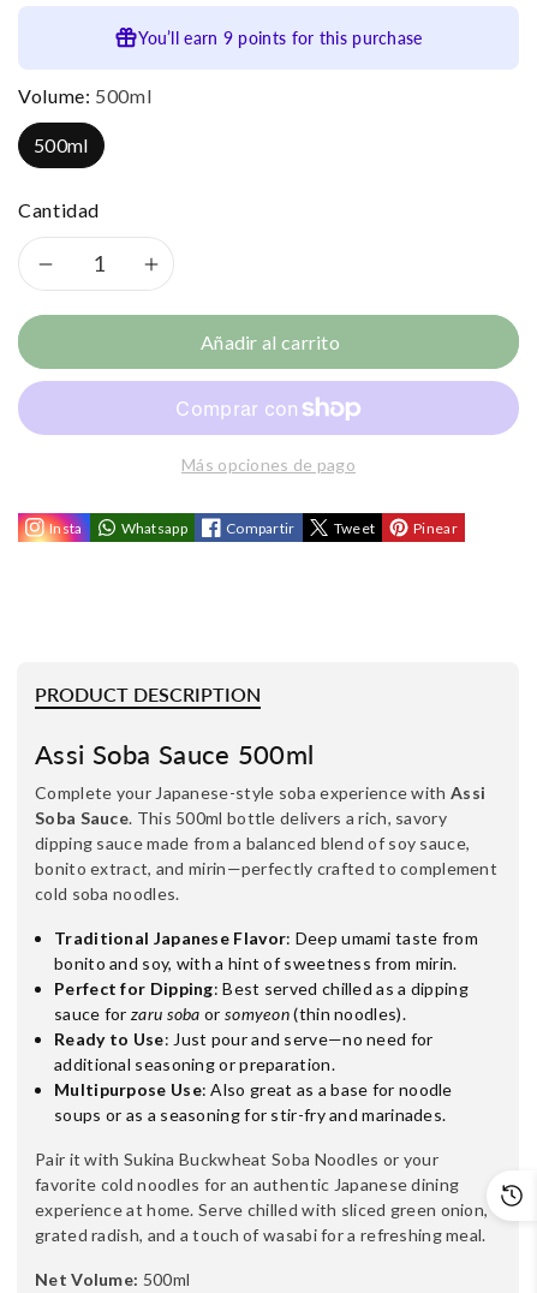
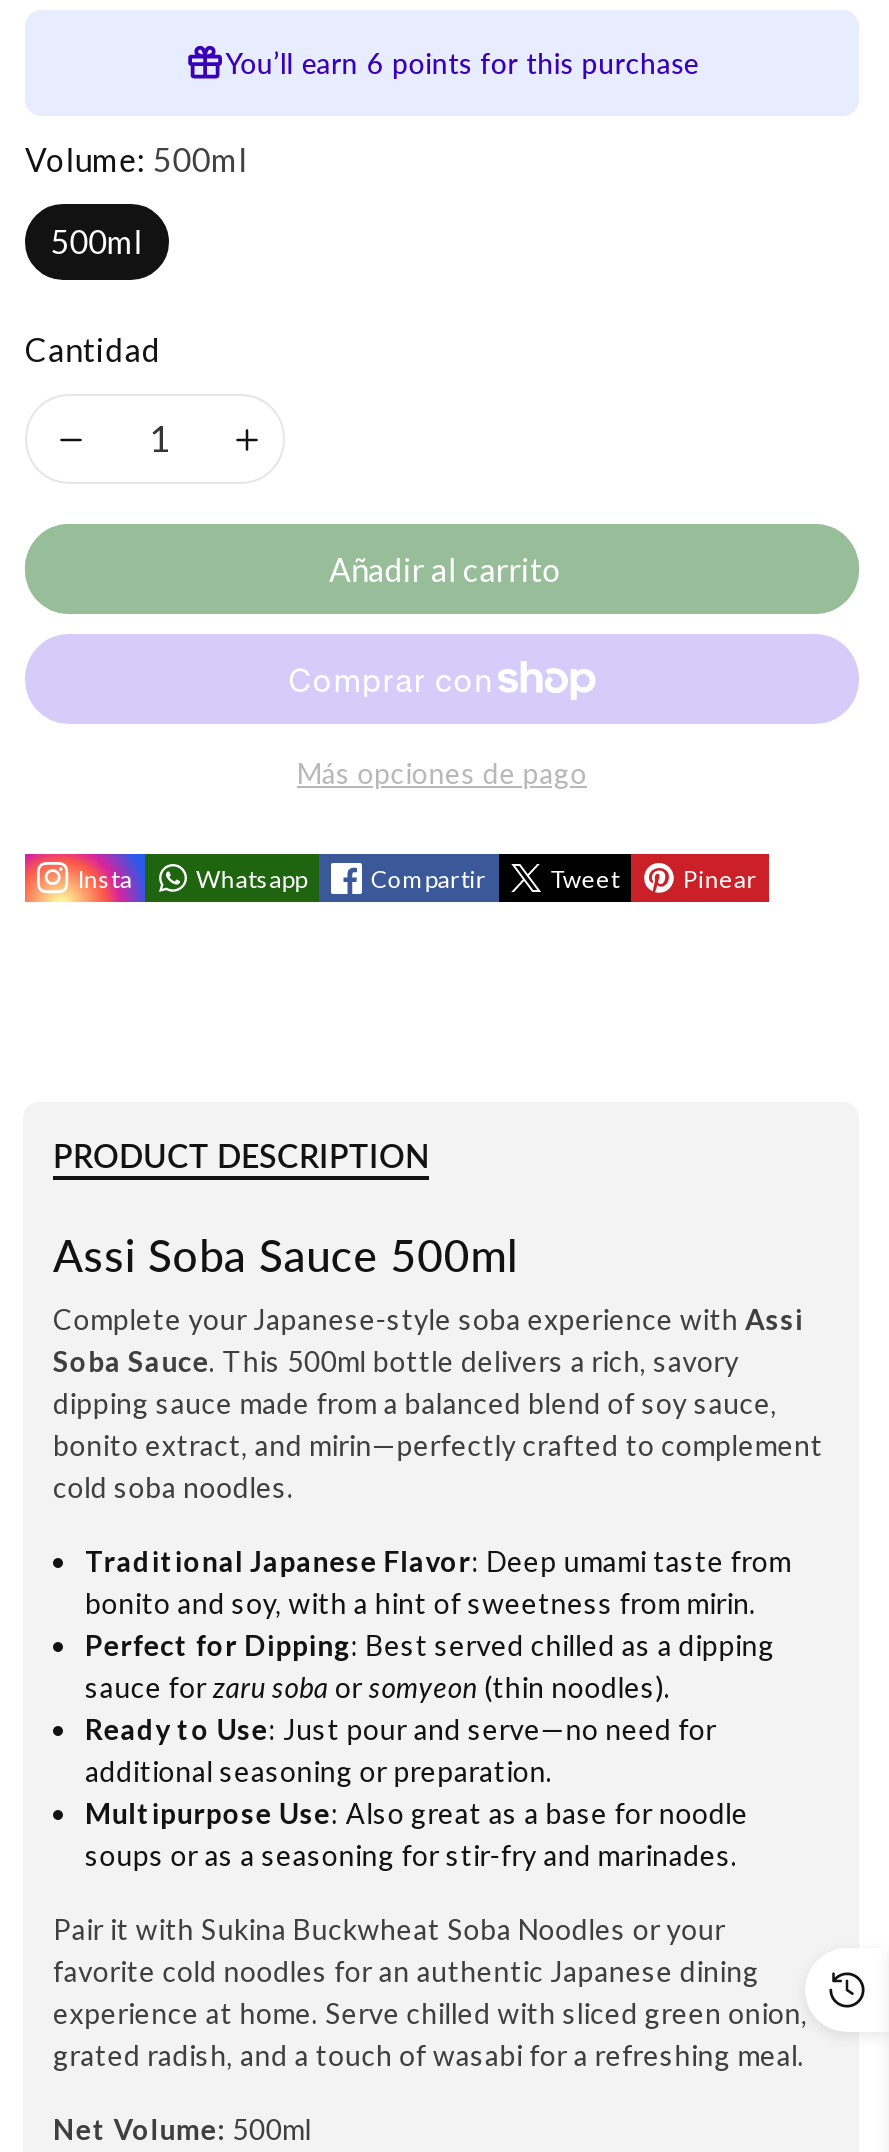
- You’ll earn 9 points for this purchase
+ You’ll earn 6 points for this purchase
